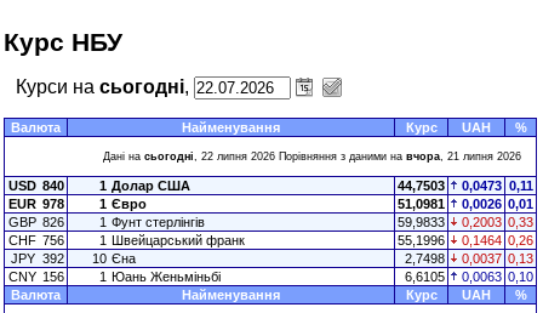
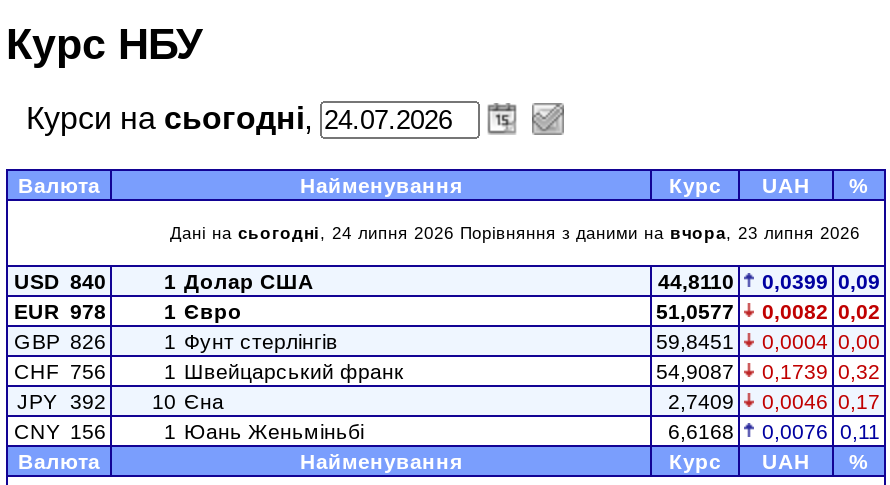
- Дані на сьогодні, 22 липня 2026 Порівняння з даними на вчора, 21 липня 2026
+ Дані на сьогодні, 24 липня 2026 Порівняння з даними на вчора, 23 липня 2026

- 44,7503
+ 44,8110

- 0,0473 0,11
+ 0,0399 0,09

- 51,0981
+ 51,0577

- 0,0026 0,01
+ 0,0082 0,02

- 59,9833
+ 59,8451

- 0,2003 0,33
+ 0,0004 0,00

- 55,1996
+ 54,9087

- 0,1464 0,26
+ 0,1739 0,32

- 2,7498
+ 2,7409

- 0,0037 0,13
+ 0,0046 0,17

- 6,6105
+ 6,6168

- 0,0063 0,10
+ 0,0076 0,11
